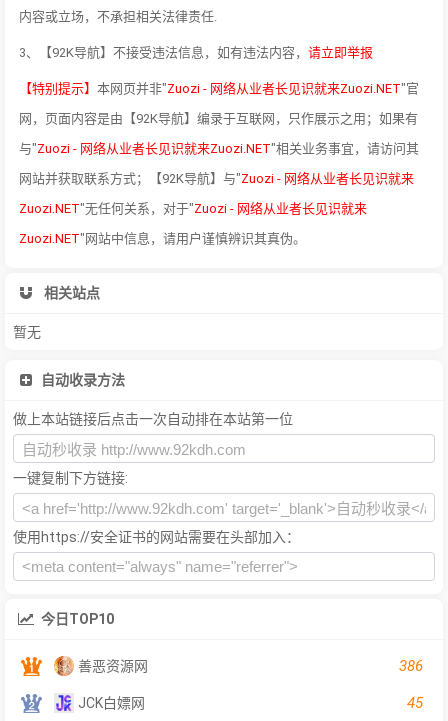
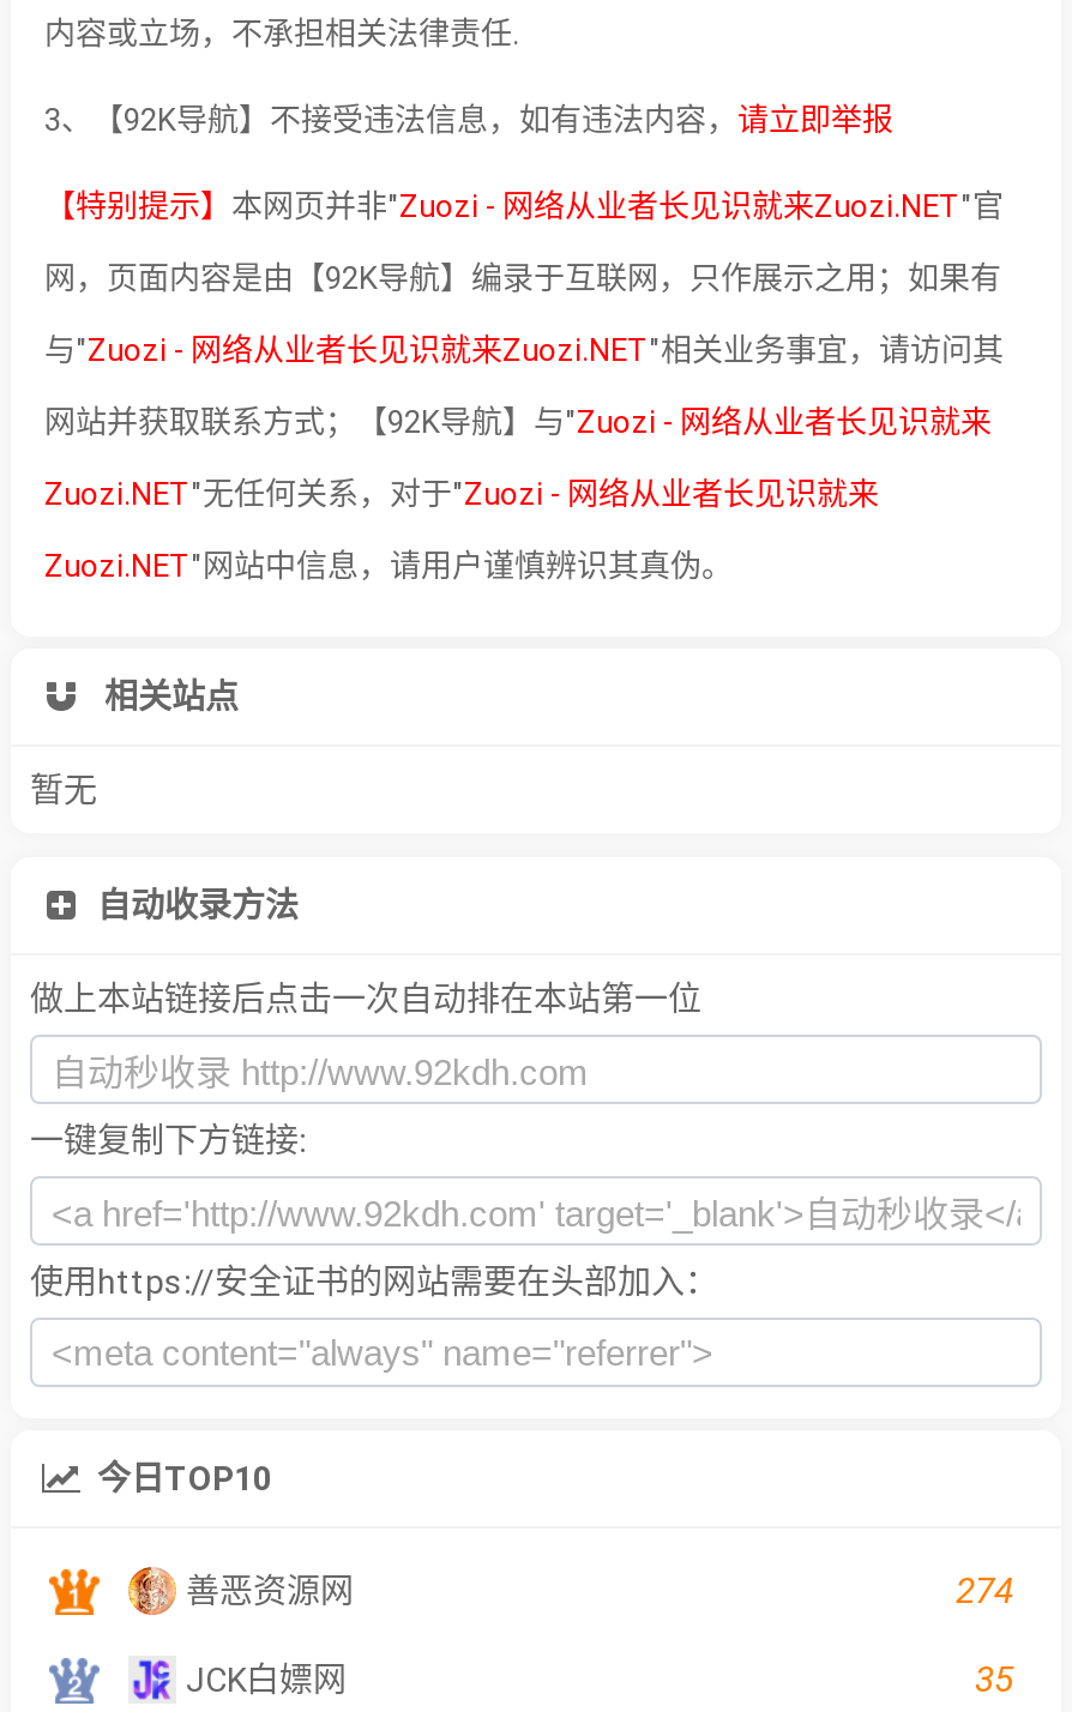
- 386
+ 274

- 45
+ 35
